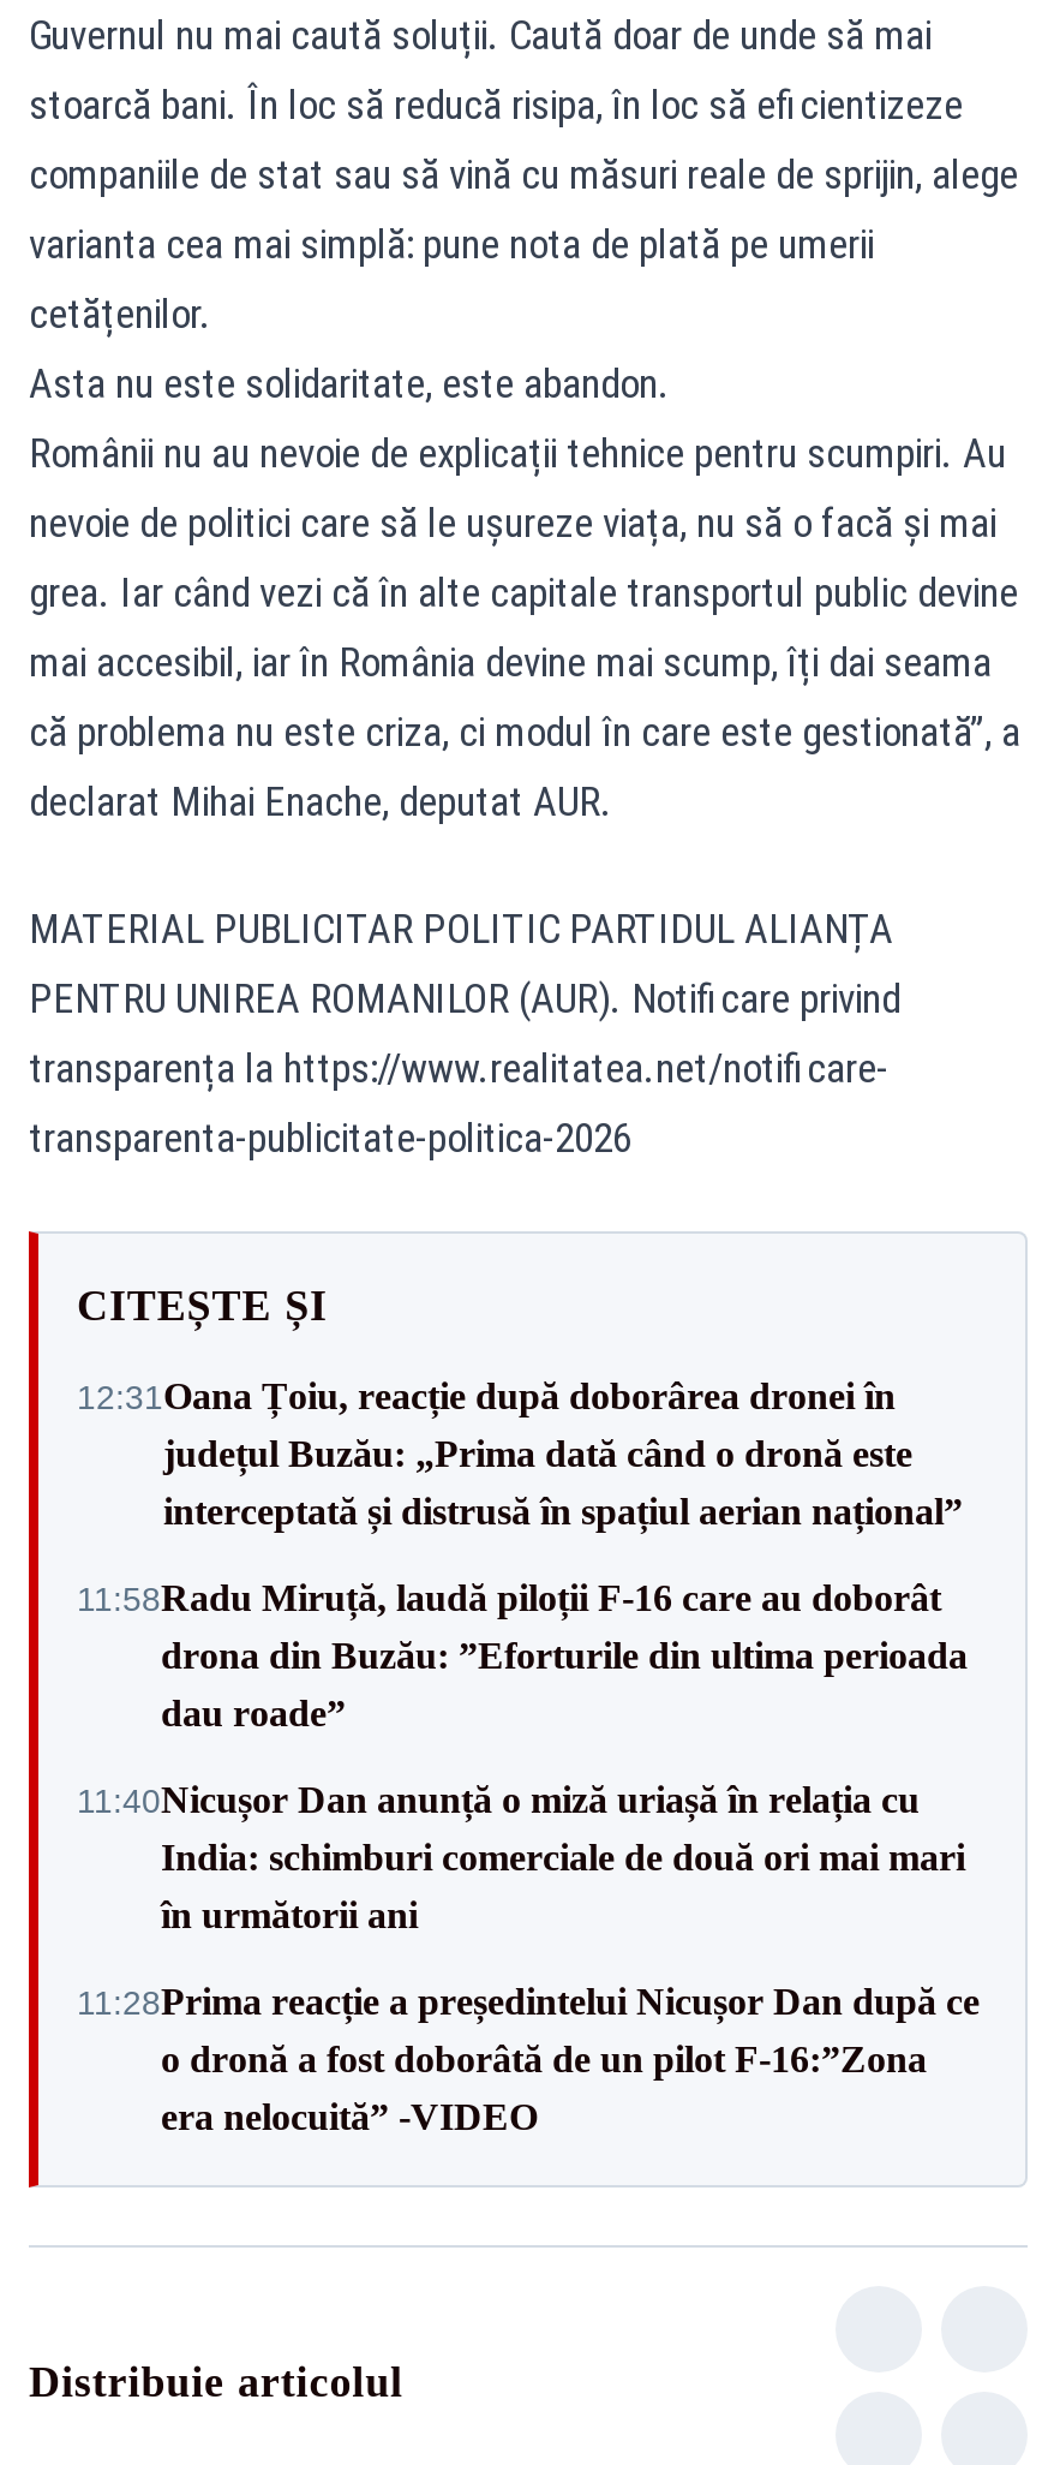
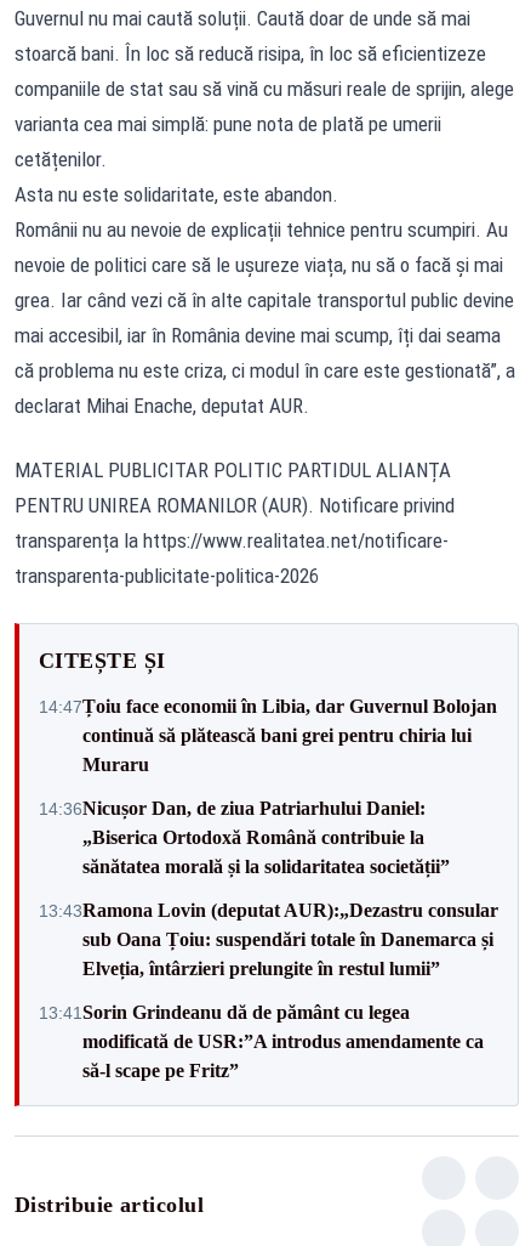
- 12:31Oana Țoiu, reacție după doborârea dronei în
- județul Buzău: „Prima dată când o dronă este
- interceptată și distrusă în spațiul aerian național”
+ 14:47Țoiu face economii în Libia, dar Guvernul Bolojan
+ continuă să plătească bani grei pentru chiria lui
+ Muraru

- 11:58Radu Miruță, laudă piloții F-16 care au doborât
- drona din Buzău: ”Eforturile din ultima perioada
- dau roade”
+ 14:36Nicușor Dan, de ziua Patriarhului Daniel:
+ „Biserica Ortodoxă Română contribuie la
+ sănătatea morală și la solidaritatea societății”

- 11:40Nicușor Dan anunță o miză uriașă în relația cu
- India: schimburi comerciale de două ori mai mari
- în următorii ani
+ 13:43Ramona Lovin (deputat AUR):„Dezastru consular
+ sub Oana Țoiu: suspendări totale în Danemarca și
+ Elveția, întârzieri prelungite în restul lumii”

- 11:28Prima reacție a președintelui Nicușor Dan după ce
- o dronă a fost doborâtă de un pilot F-16:”Zona
- era nelocuită” -VIDEO
+ 13:41Sorin Grindeanu dă de pământ cu legea
+ modificată de USR:”A introdus amendamente ca
+ să-l scape pe Fritz”
